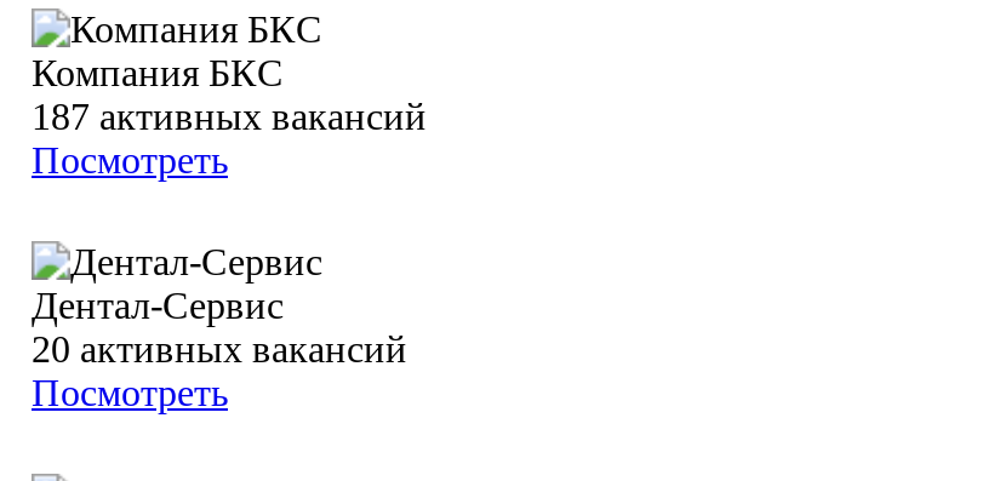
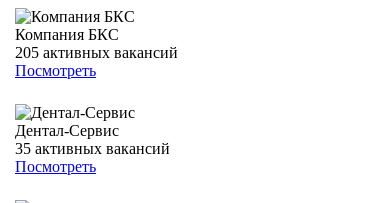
- 187 активных вакансий
+ 205 активных вакансий

- 20 активных вакансий
+ 35 активных вакансий
